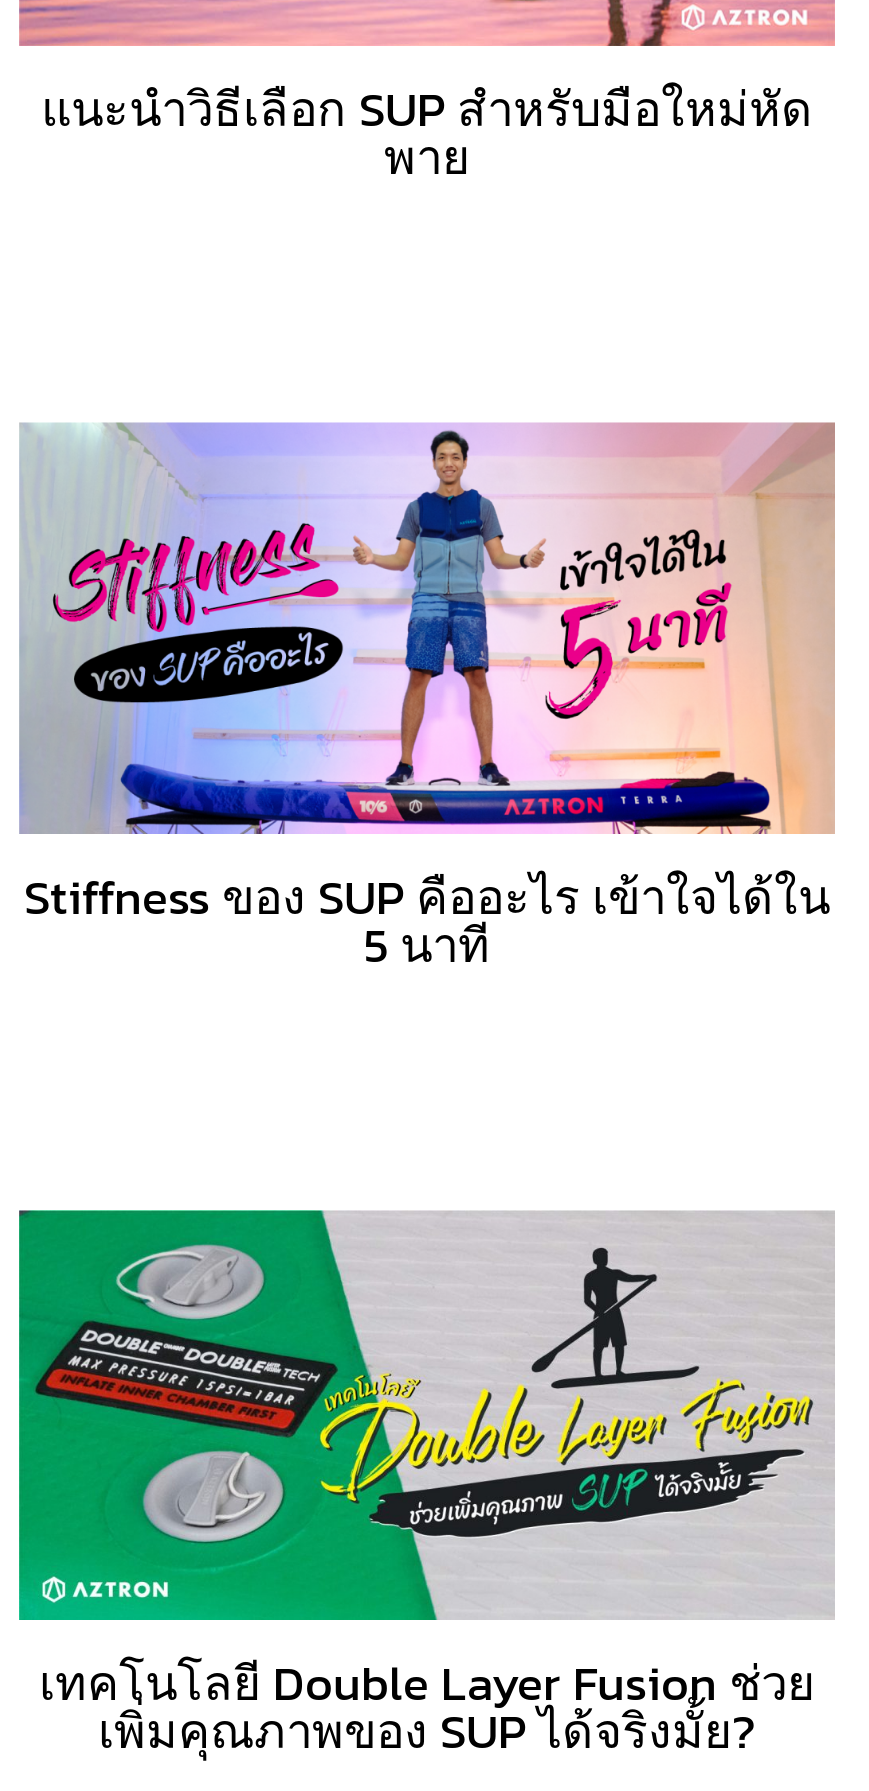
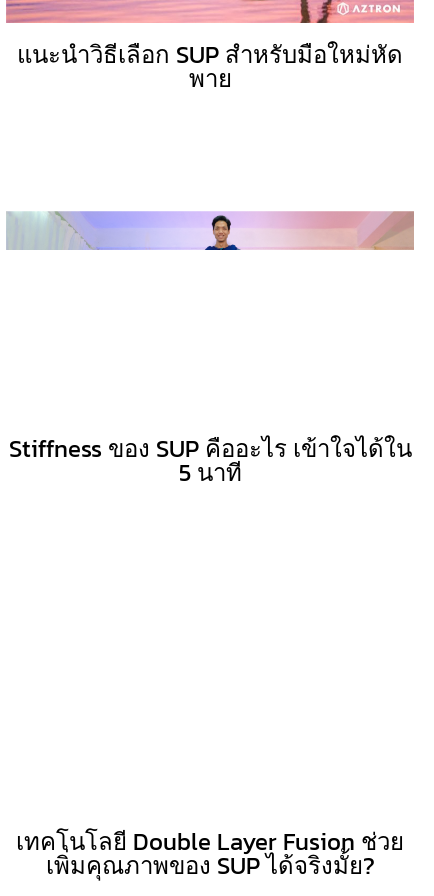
- [image]

- [image]
